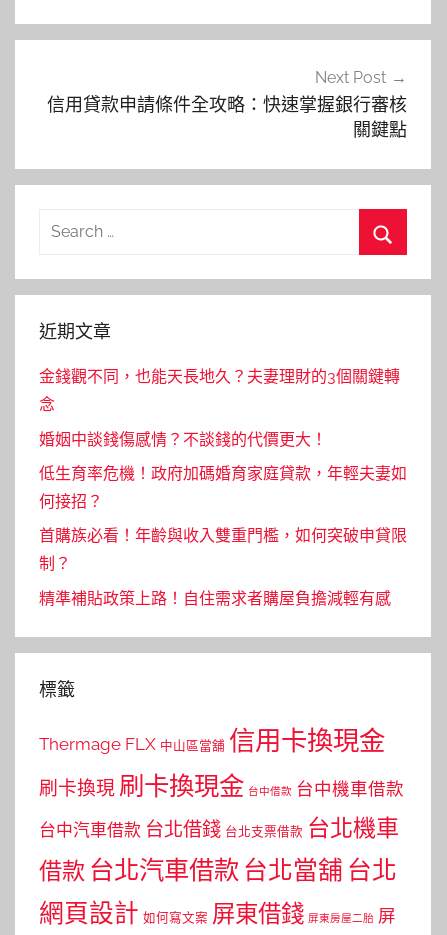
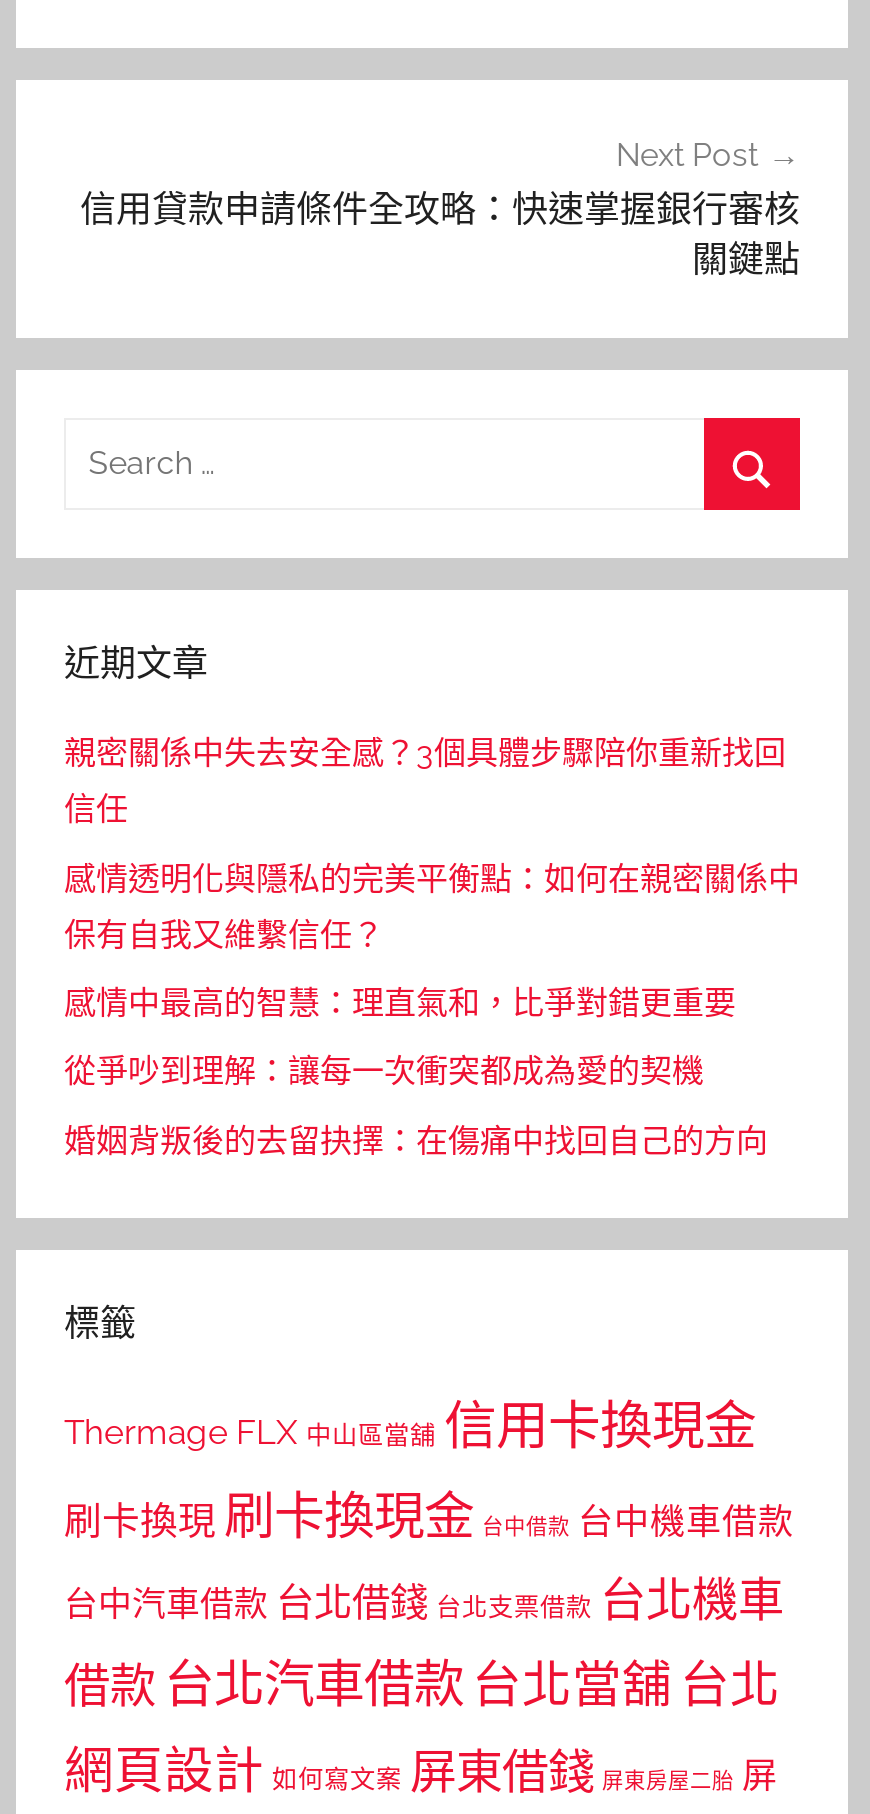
- 金錢觀不同，也能天長地久？夫妻理財的3個關鍵轉
- 念
- 婚姻中談錢傷感情？不談錢的代價更大！
- 低生育率危機！政府加碼婚育家庭貸款，年輕夫妻如
- 何接招？
- 首購族必看！年齡與收入雙重門檻，如何突破申貸限
- 制？
- 精準補貼政策上路！自住需求者購屋負擔減輕有感
+ 親密關係中失去安全感？3個具體步驟陪你重新找回
+ 信任
+ 感情透明化與隱私的完美平衡點：如何在親密關係中
+ 保有自我又維繫信任？
+ 感情中最高的智慧：理直氣和，比爭對錯更重要
+ 從爭吵到理解：讓每一次衝突都成為愛的契機
+ 婚姻背叛後的去留抉擇：在傷痛中找回自己的方向
